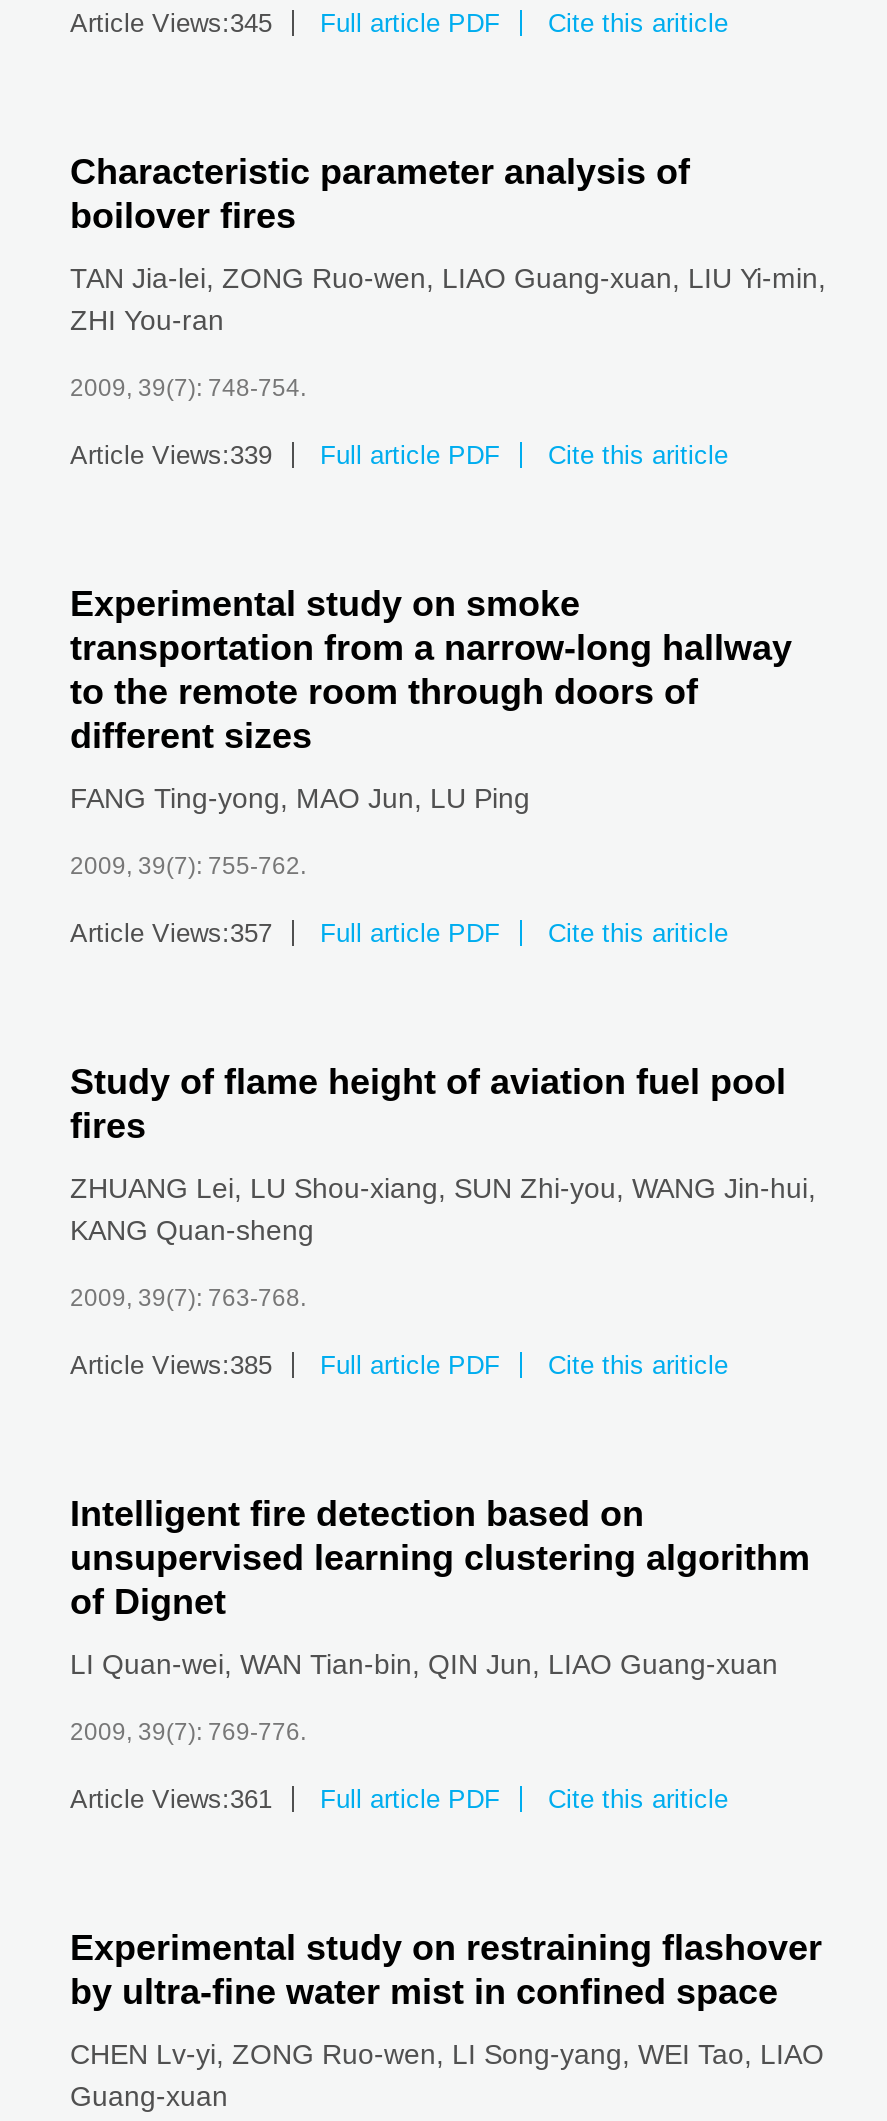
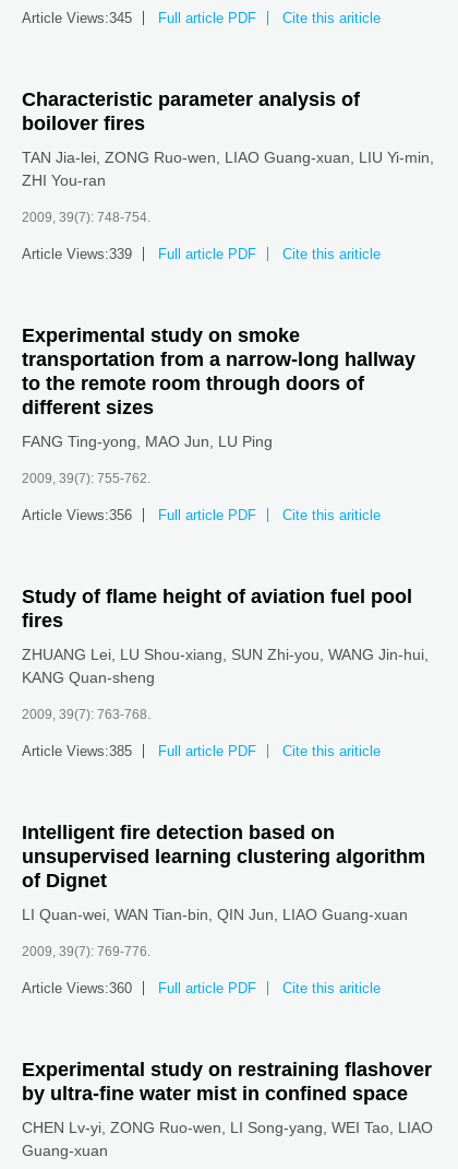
- Article Views:357
+ Article Views:356

- Article Views:361
+ Article Views:360
